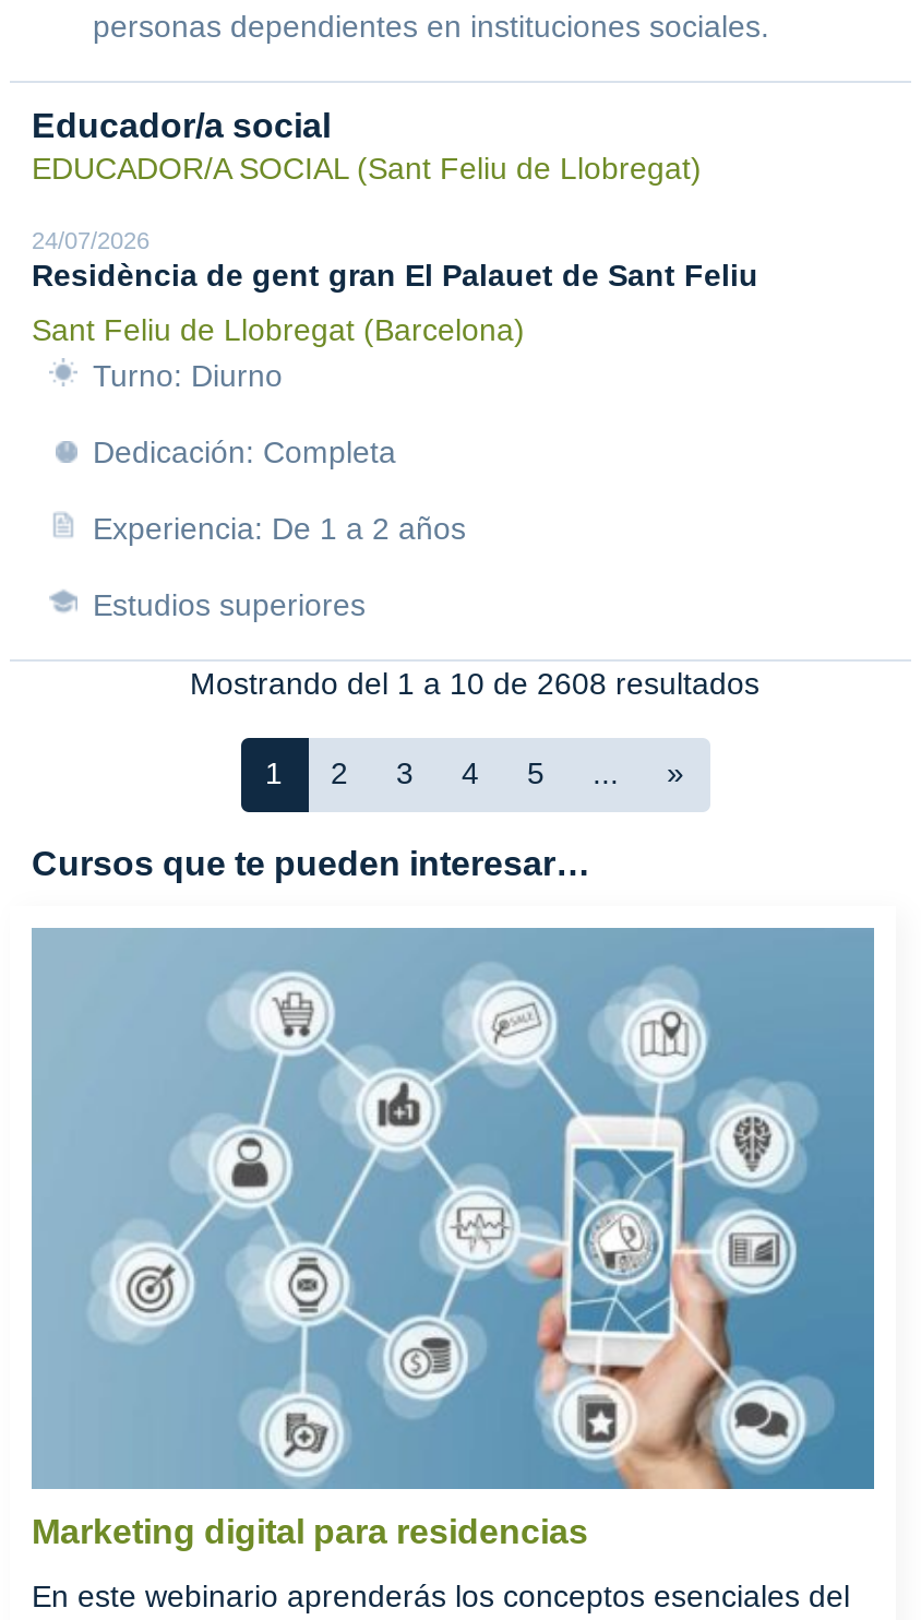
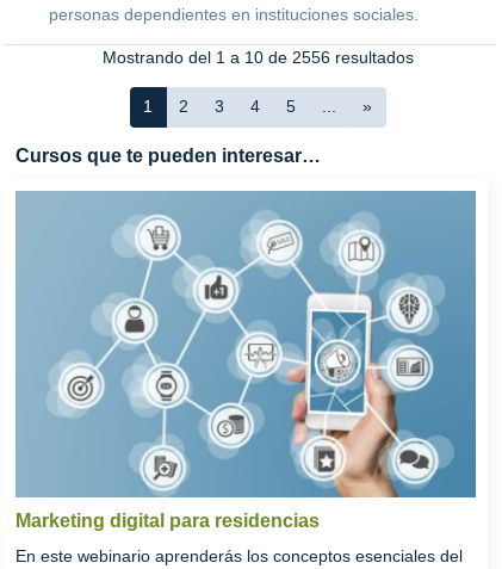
- Educador/a social
- EDUCADOR/A SOCIAL (Sant Feliu de Llobregat)
- 24/07/2026
- Residència de gent gran El Palauet de Sant Feliu
- Sant Feliu de Llobregat (Barcelona)
- Turno: Diurno
- Dedicación: Completa
- Experiencia: De 1 a 2 años
- Estudios superiores
- Mostrando del 1 a 10 de 2608 resultados
+ Mostrando del 1 a 10 de 2556 resultados
